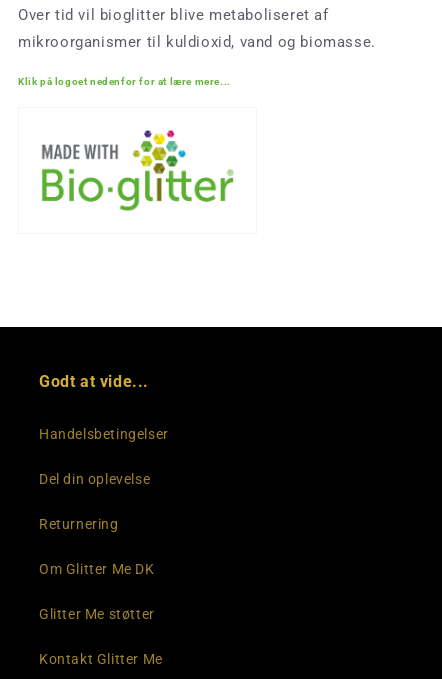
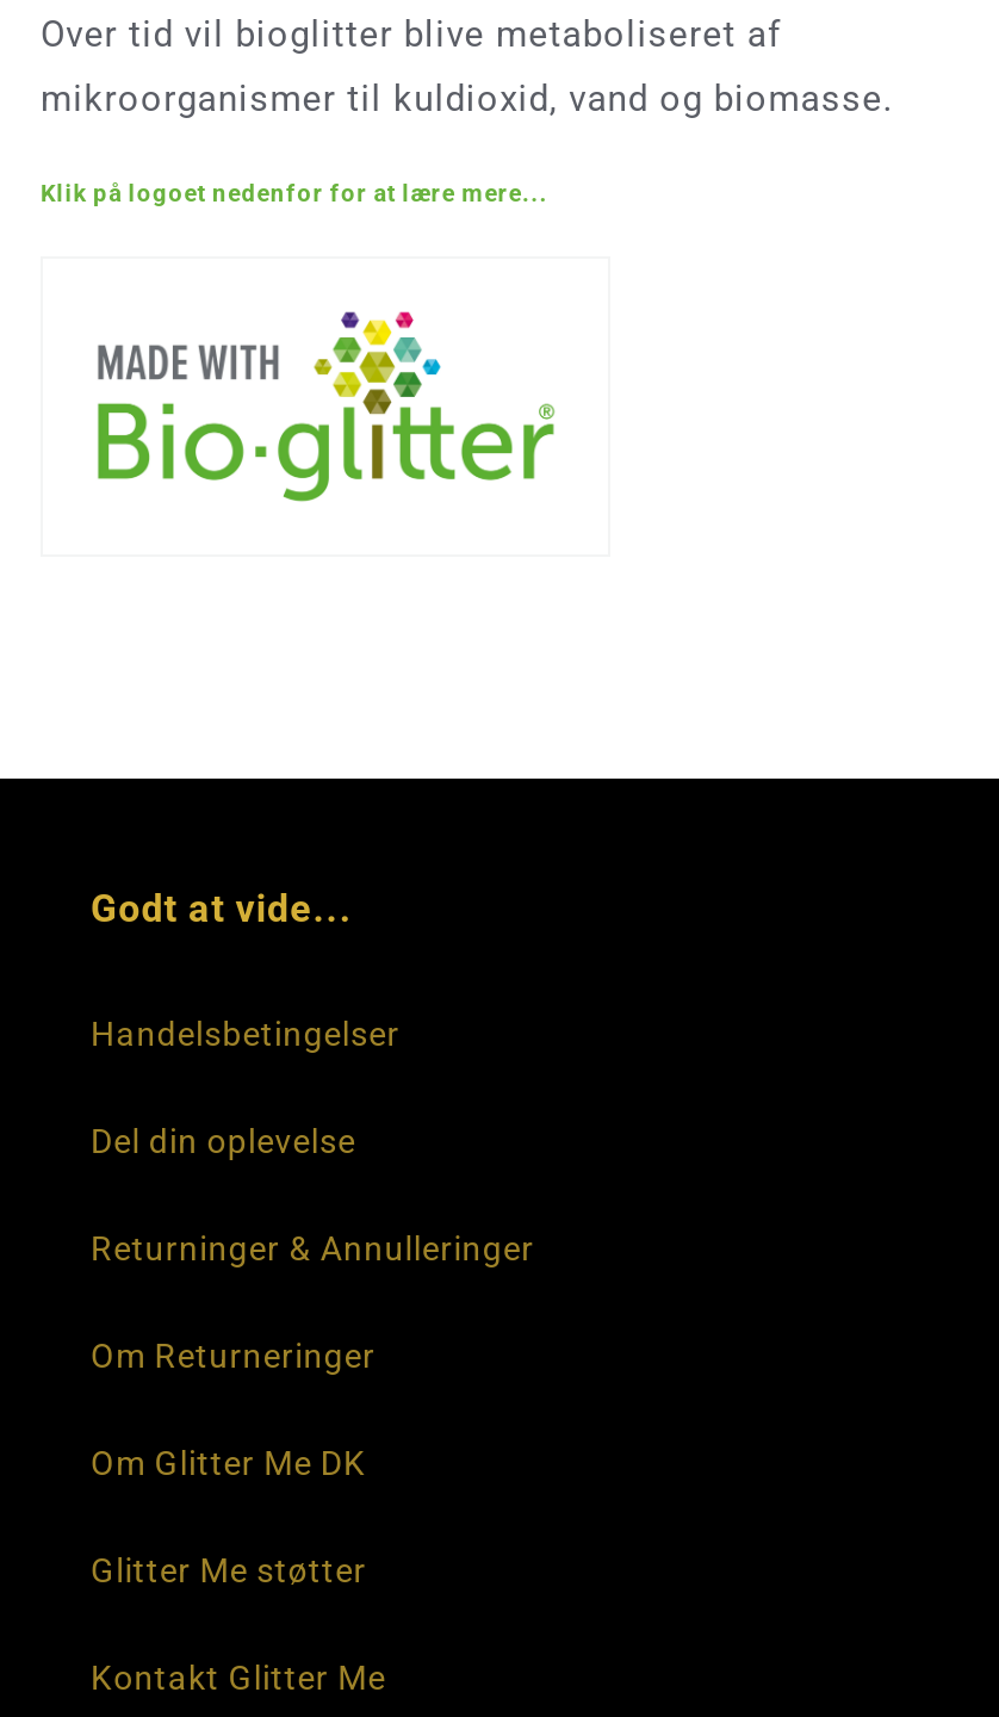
- Returnering
+ Returninger & Annulleringer
+ Om Returneringer
